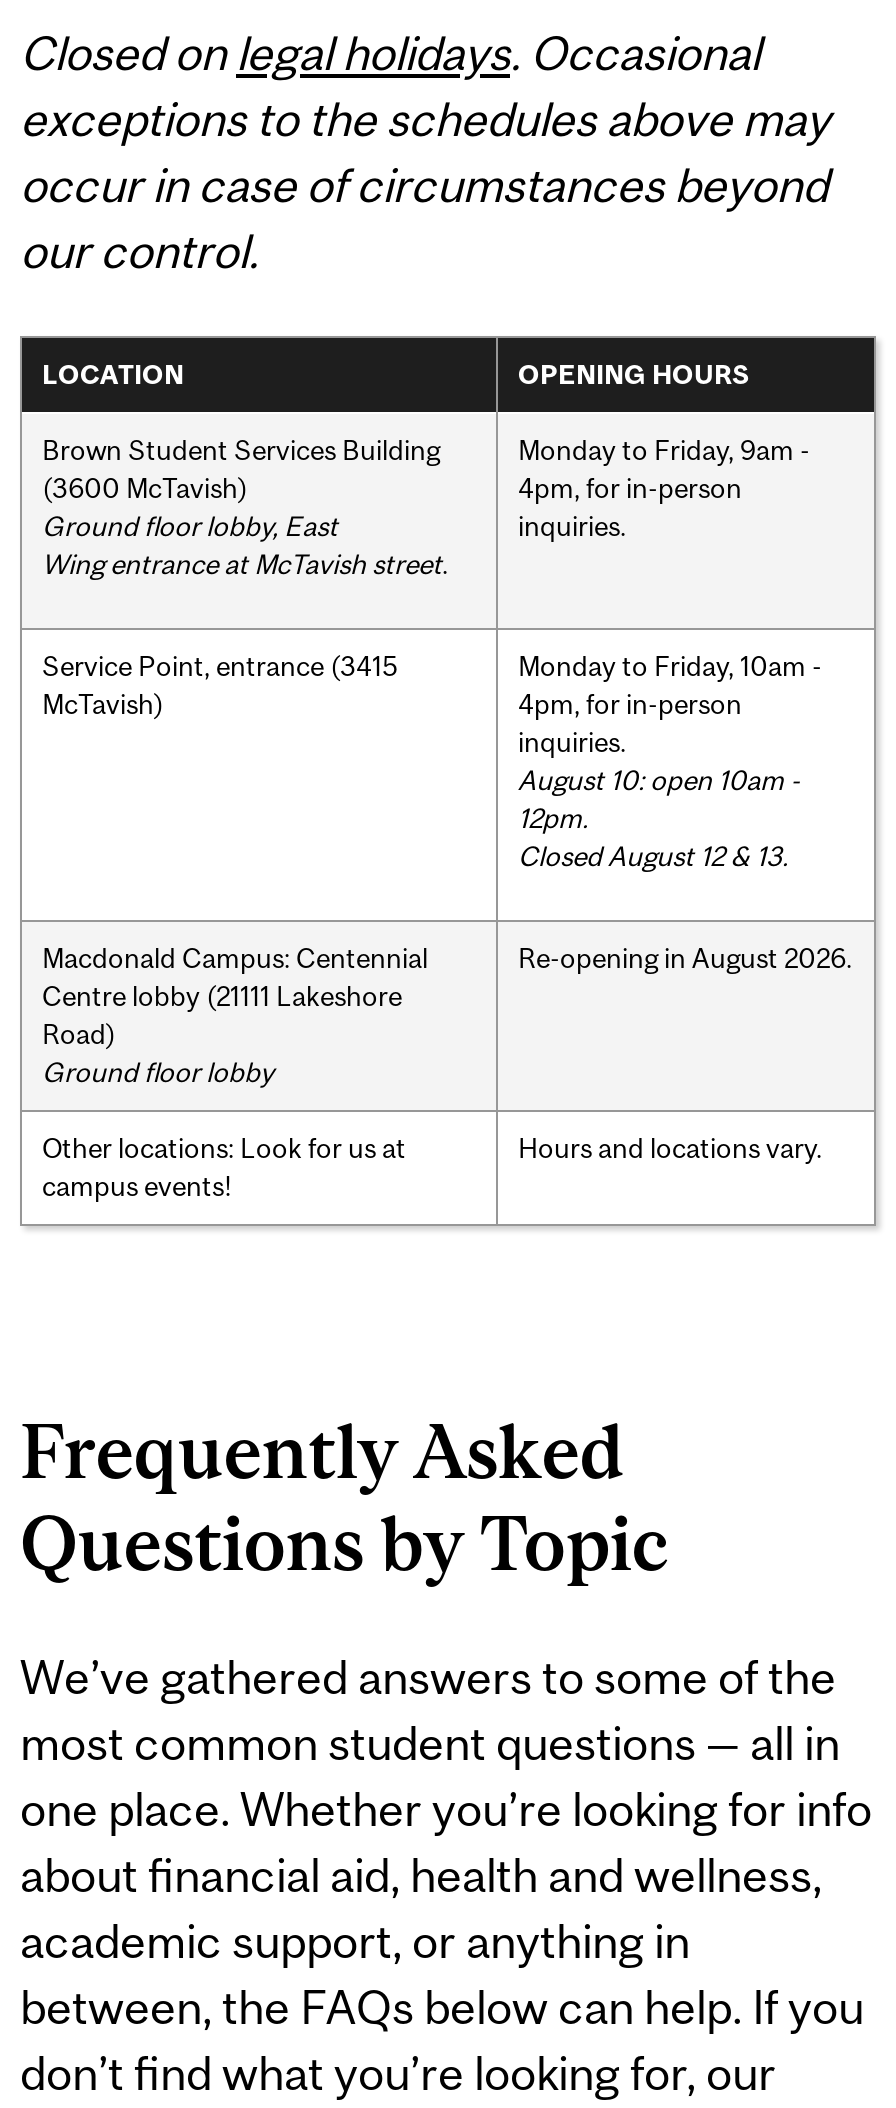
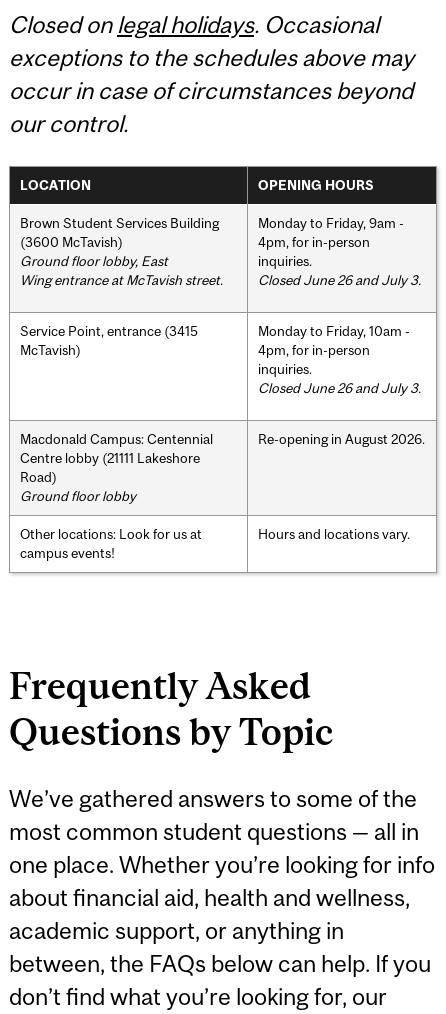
+ Closed June 26 and July 3.

- August 10: open 10am -
- 12pm.
- Closed August 12 & 13.
+ Closed June 26 and July 3.
